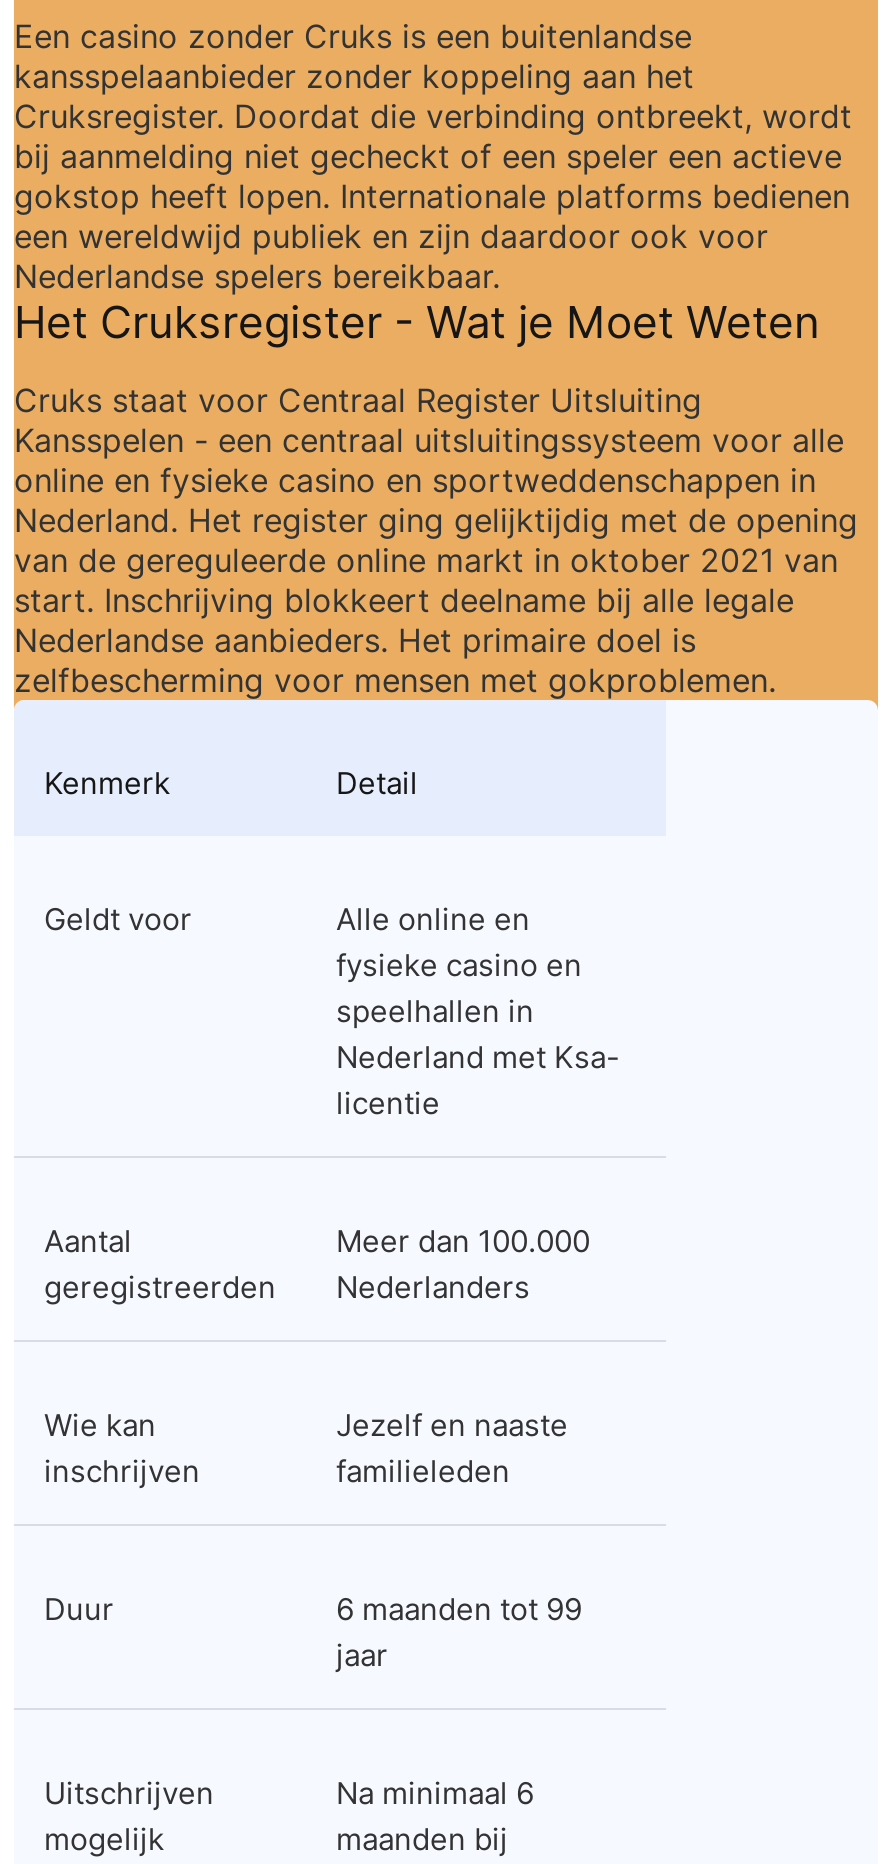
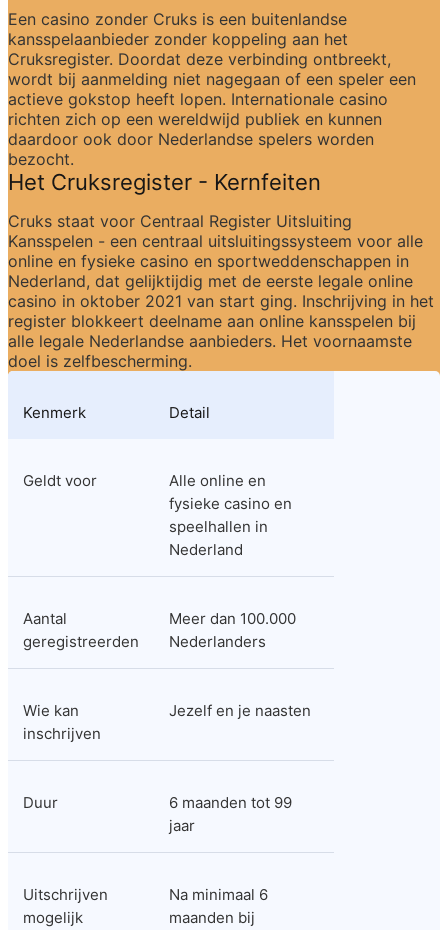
- Cruksregister. Doordat die verbinding ontbreekt, wordt
- bij aanmelding niet gecheckt of een speler een actieve
- gokstop heeft lopen. Internationale platforms bedienen
- een wereldwijd publiek en zijn daardoor ook voor
- Nederlandse spelers bereikbaar.
- Het Cruksregister - Wat je Moet Weten
+ Cruksregister. Doordat deze verbinding ontbreekt,
+ wordt bij aanmelding niet nagegaan of een speler een
+ actieve gokstop heeft lopen. Internationale casino
+ richten zich op een wereldwijd publiek en kunnen
+ daardoor ook door Nederlandse spelers worden
+ bezocht.
+ Het Cruksregister - Kernfeiten

moved down: Cruks staat voor Centraal Register Uitsluiting | Kansspelen - een centraal uitsluitingssysteem voor alle | online en fysieke casino en sportweddenschappen in

- Nederland. Het register ging gelijktijdig met de opening
- van de gereguleerde online markt in oktober 2021 van
- start. Inschrijving blokkeert deelname bij alle legale
- Nederlandse aanbieders. Het primaire doel is
- zelfbescherming voor mensen met gokproblemen.
+ Nederland, dat gelijktijdig met de eerste legale online
+ casino in oktober 2021 van start ging. Inschrijving in het
+ register blokkeert deelname aan online kansspelen bij
+ alle legale Nederlandse aanbieders. Het voornaamste
+ doel is zelfbescherming.

moved down: Kenmerk | Detail | Geldt voor | Alle online en | fysieke casino en | speelhallen in

- Nederland met Ksa-
- licentie
+ Nederland

- Jezelf en naaste
- familieleden
+ Jezelf en je naasten
